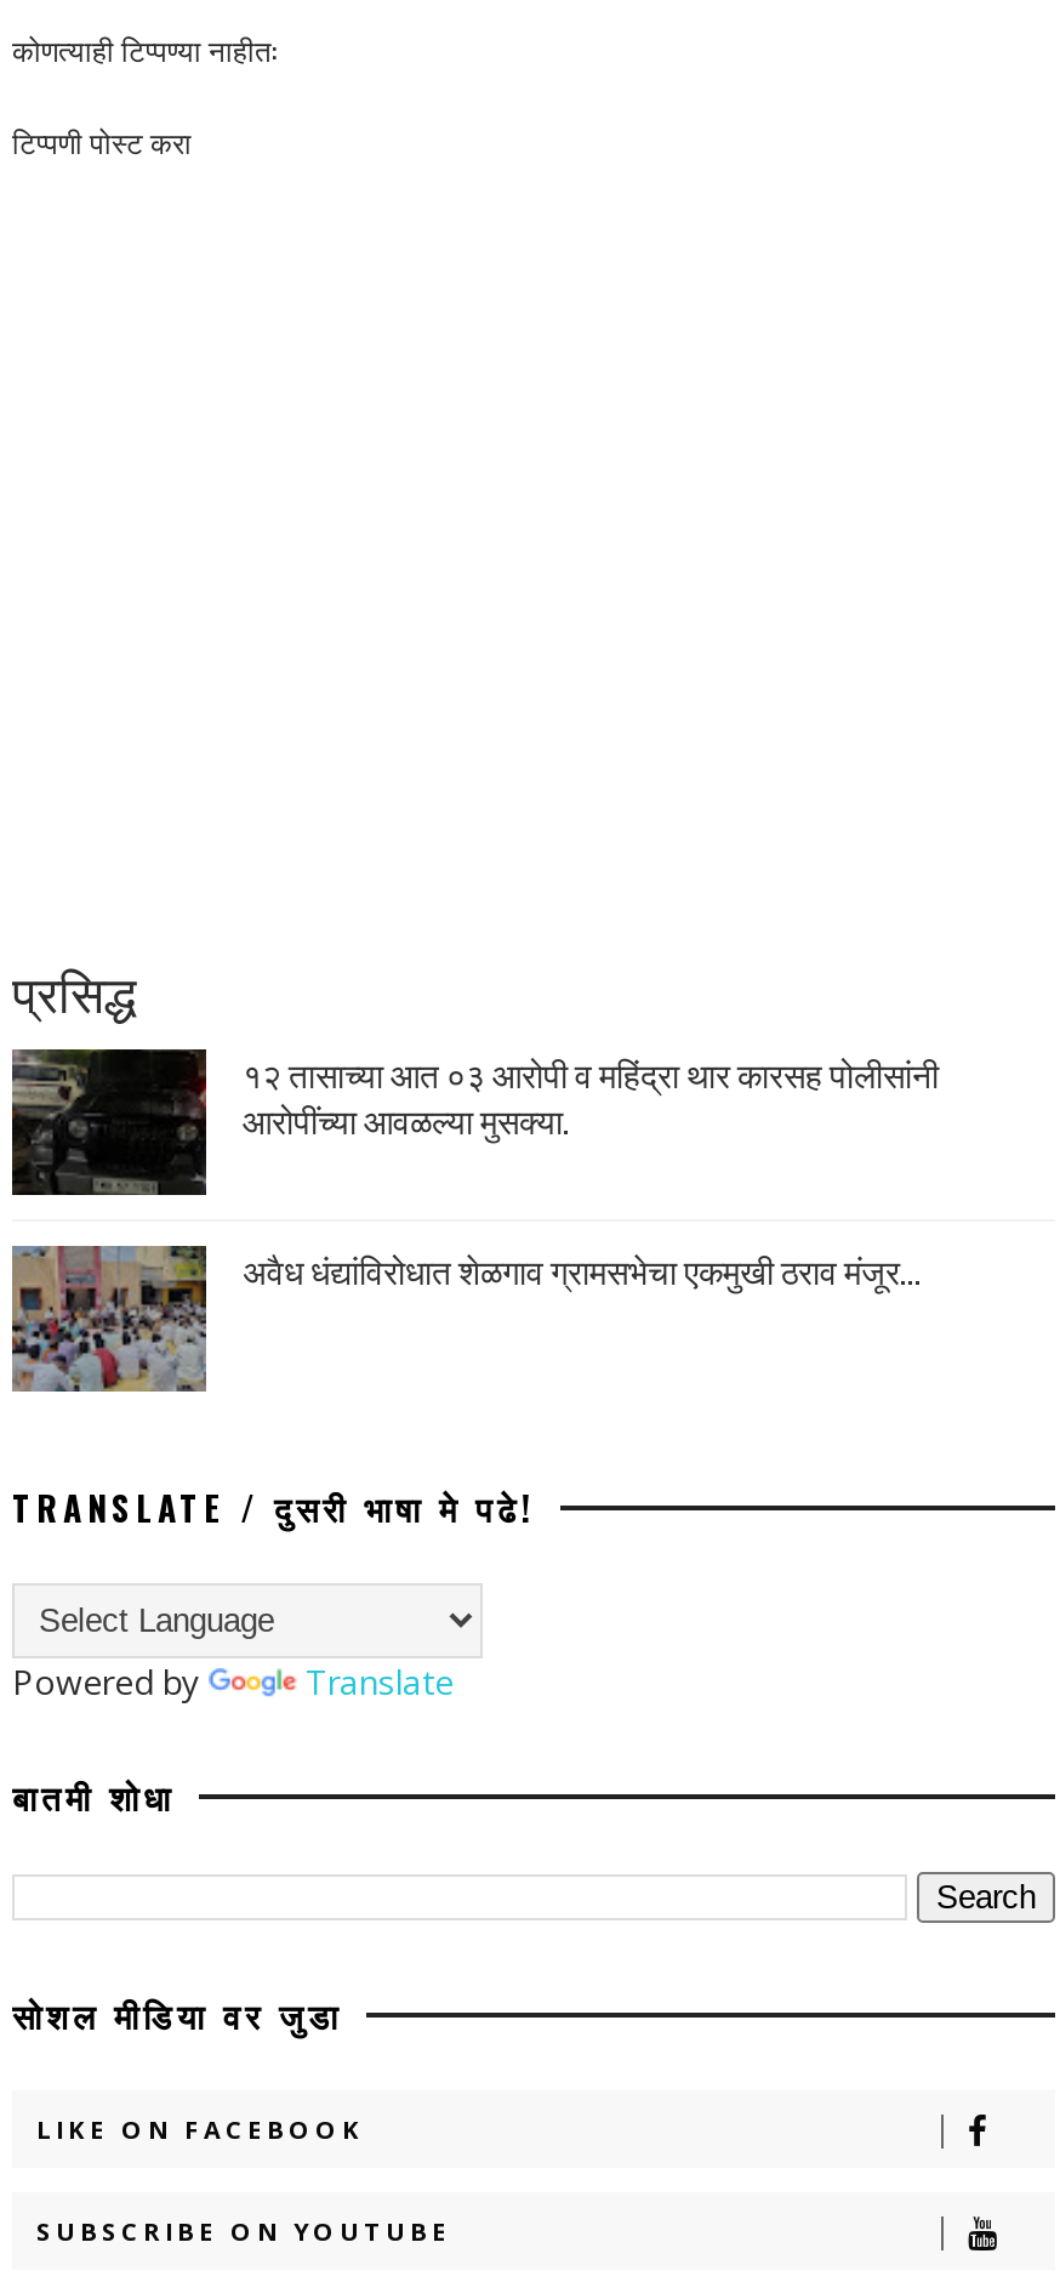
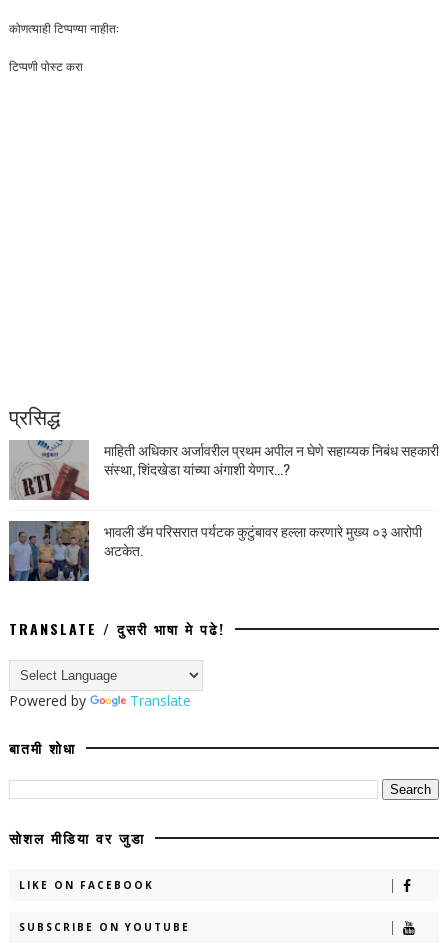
- [image]
- १२ तासाच्या आत ०३ आरोपी व महिंद्रा थार कारसह पोलीसांनी
- आरोपींच्या आवळल्या मुसक्या.
+ [image]
+ माहिती अधिकार अर्जावरील प्रथम अपील न घेणे सहाय्यक निबंध सहकारी
+ संस्था, शिंदखेडा यांच्या अंगाशी येणार...?

- [image]
- अवैध धंद्यांविरोधात शेळगाव ग्रामसभेचा एकमुखी ठराव मंजूर...
+ [image]
+ भावली डॅम परिसरात पर्यटक कुटुंबावर हल्ला करणारे मुख्य ०३ आरोपी
+ अटकेत.
